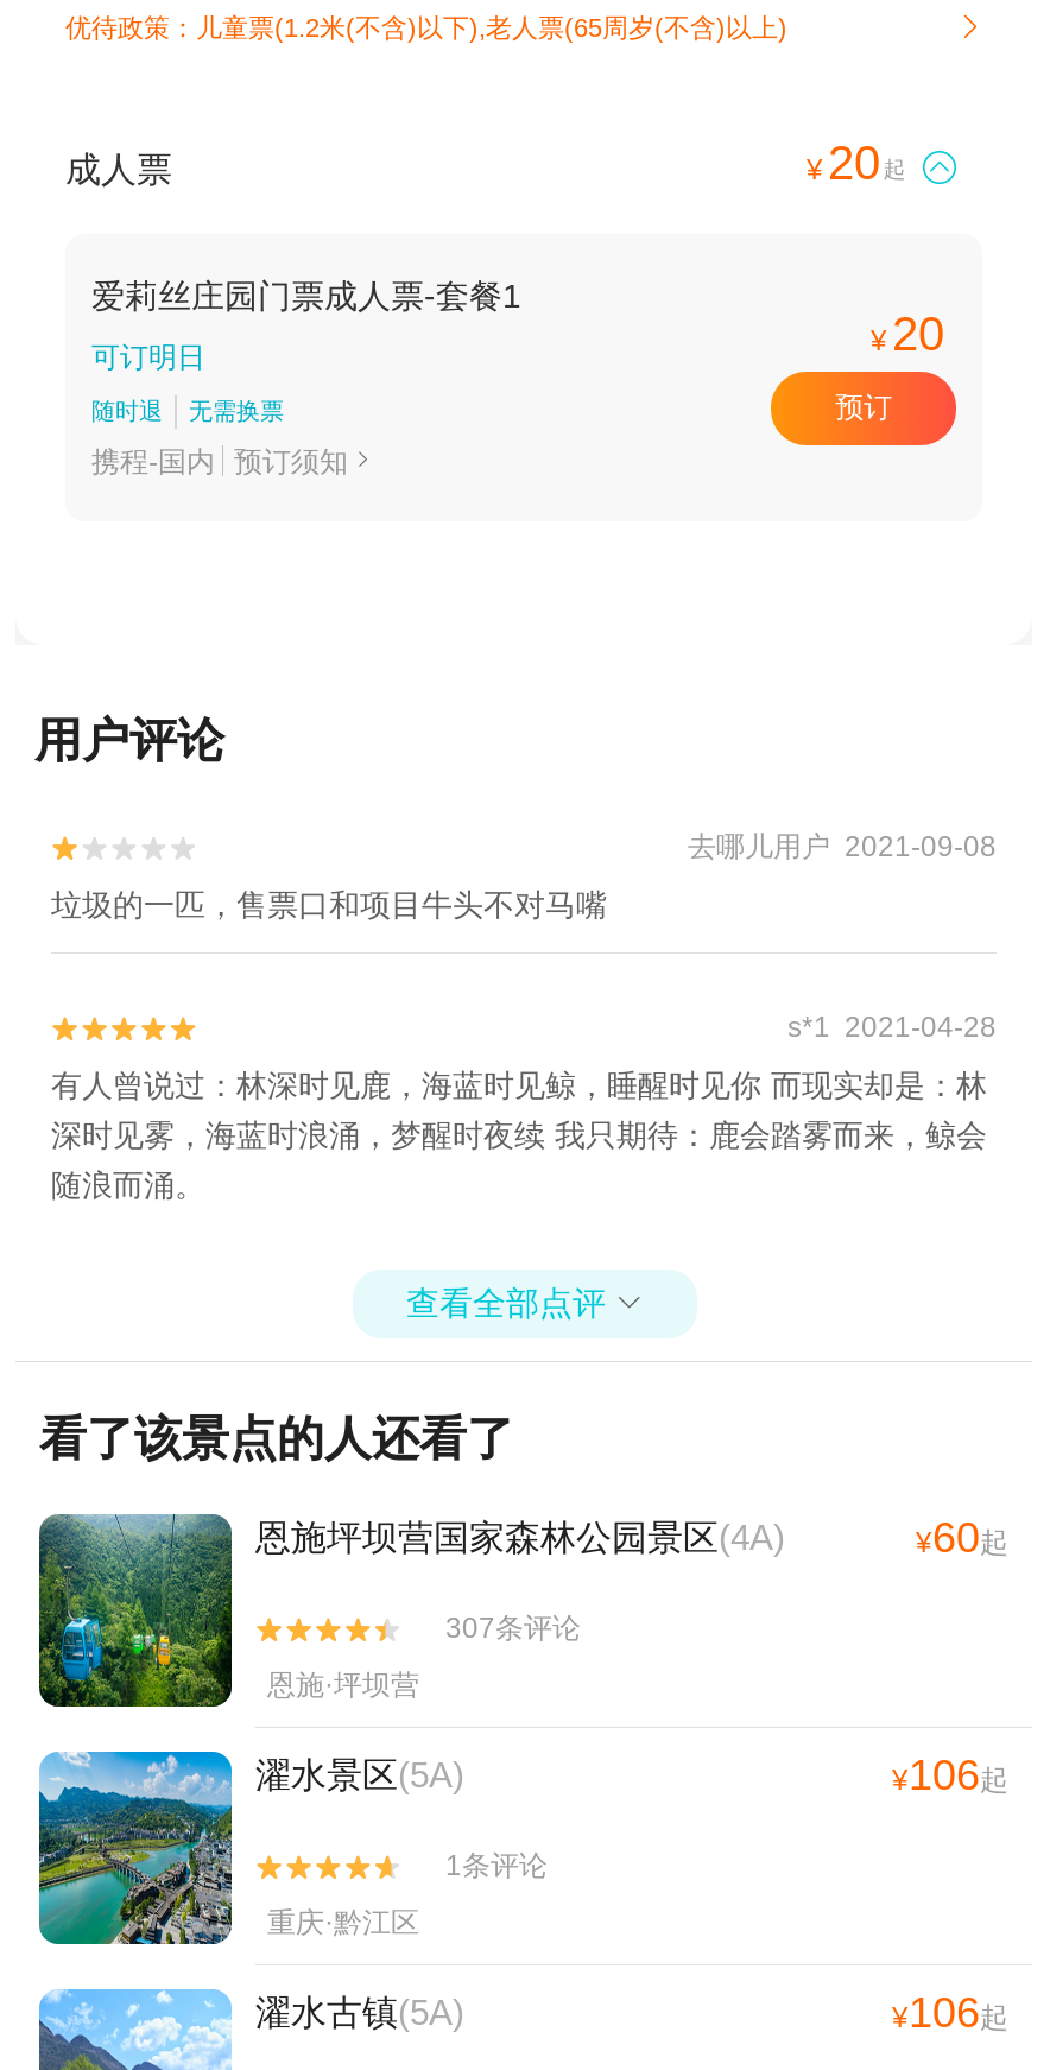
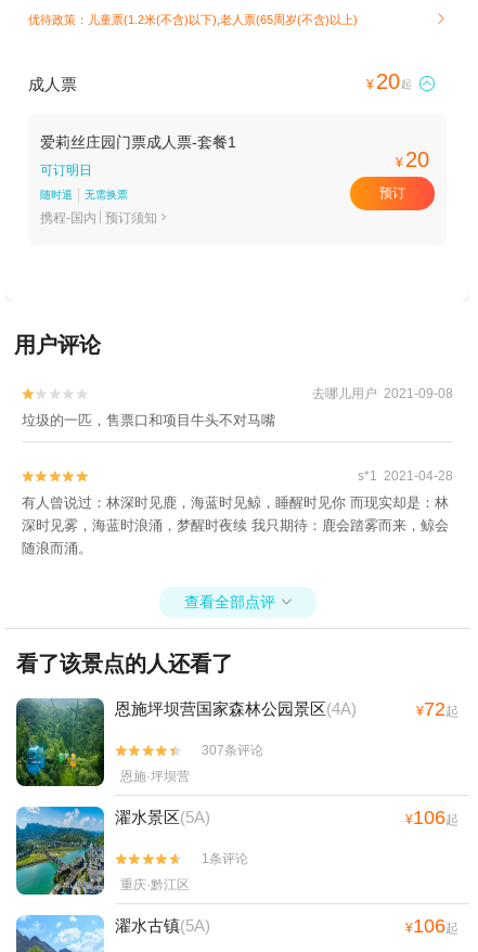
- ¥60起
+ ¥72起
